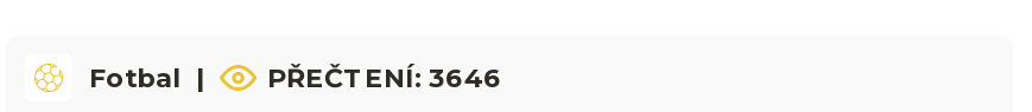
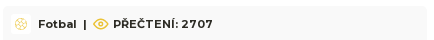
- PŘEČTENÍ: 3646
+ PŘEČTENÍ: 2707
